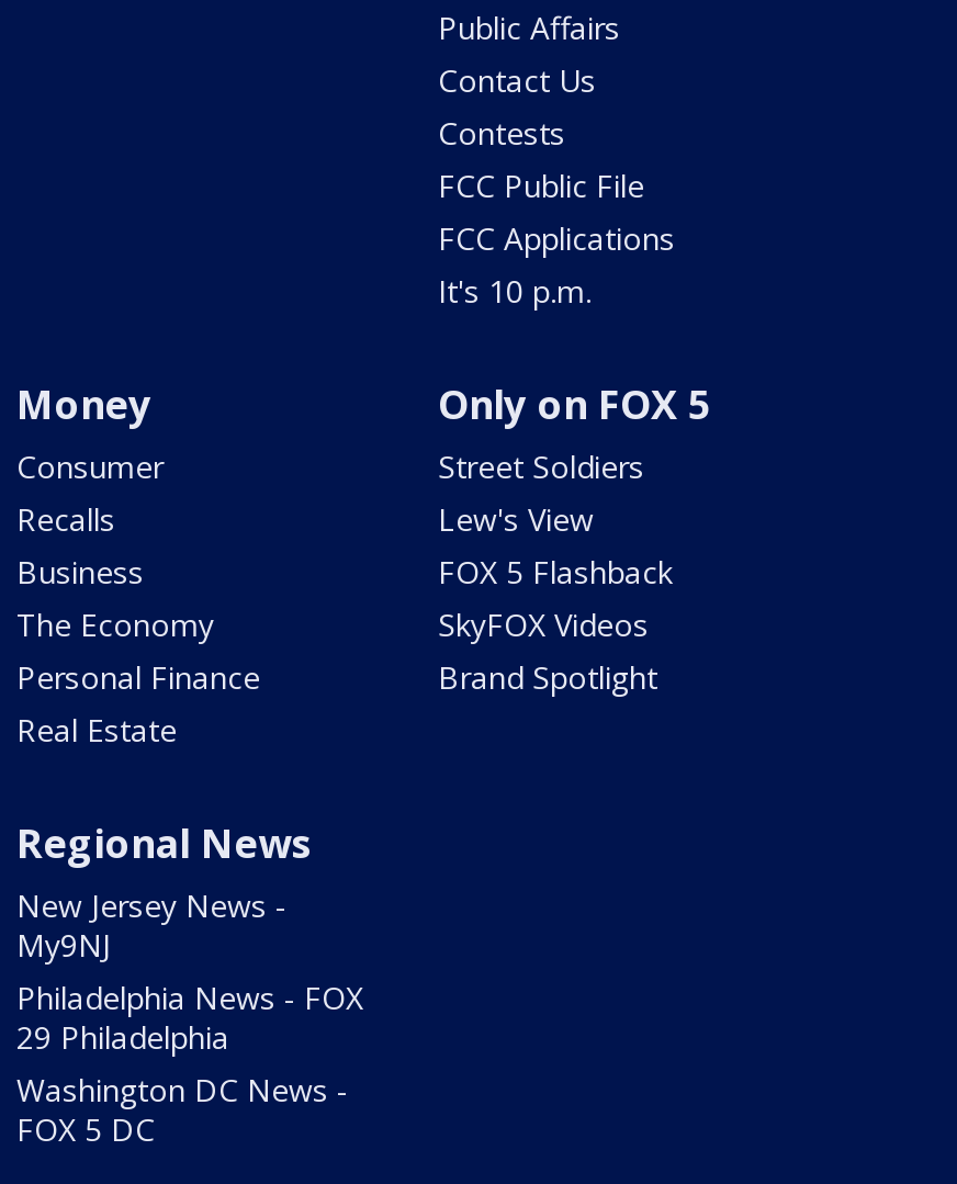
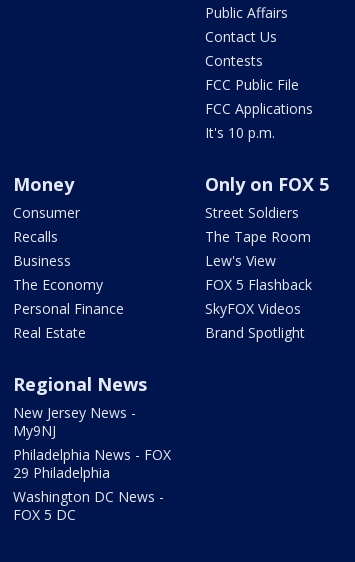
moved down: Lew's View | FOX 5 Flashback | SkyFOX Videos | Brand Spotlight

+ The Tape Room
